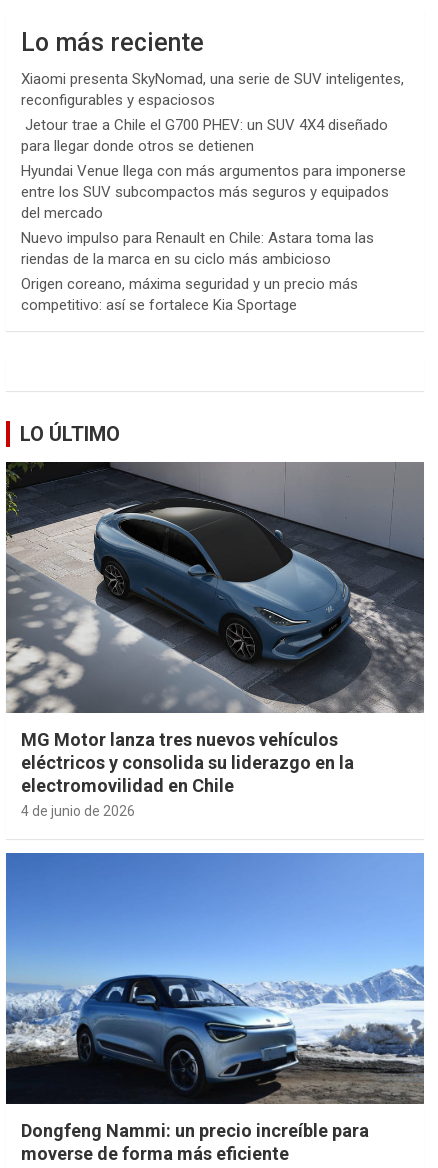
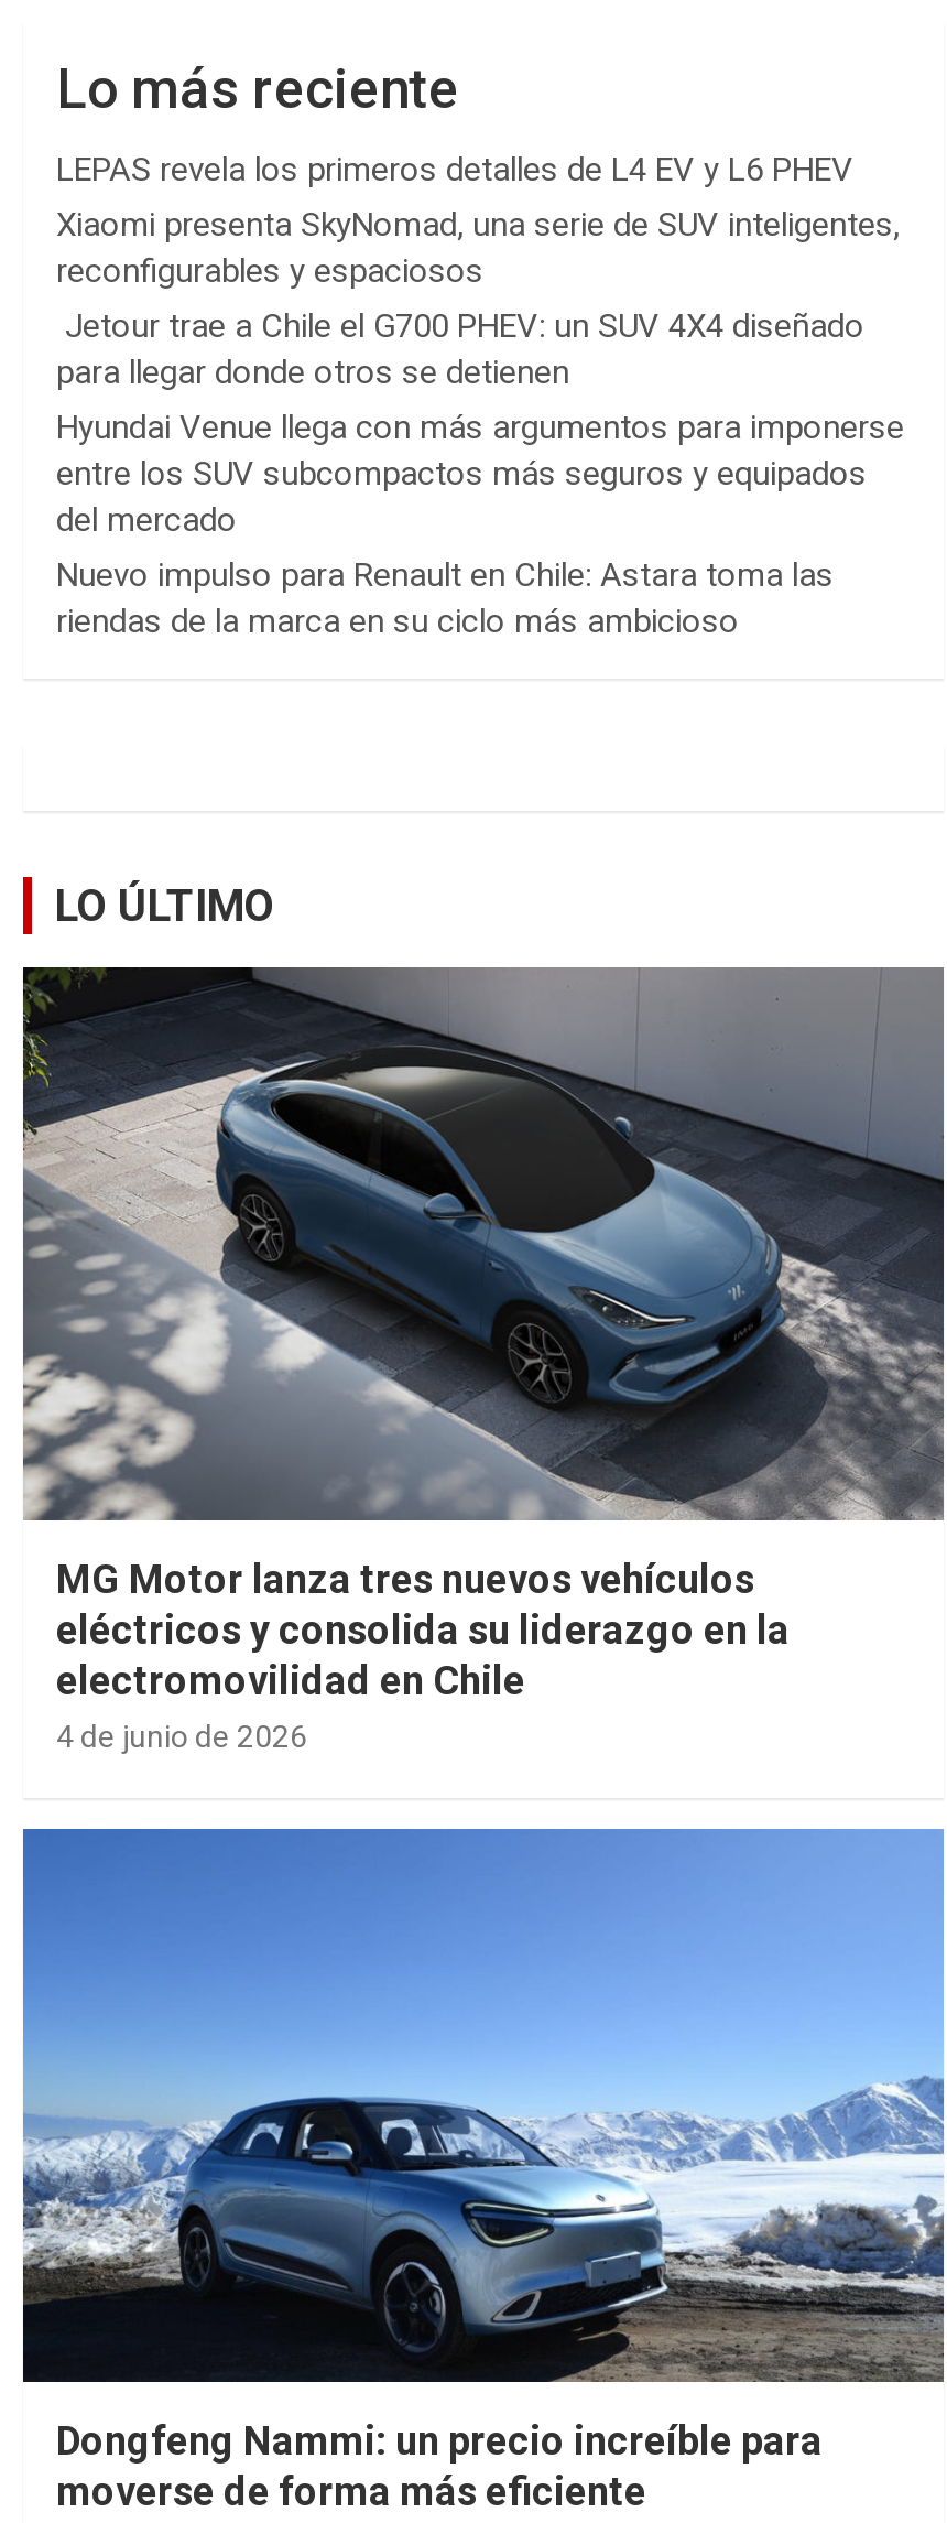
+ LEPAS revela los primeros detalles de L4 EV y L6 PHEV

moved down: Xiaomi presenta SkyNomad, una serie de SUV inteligentes, | reconfigurables y espaciosos | Jetour trae a Chile el G700 PHEV: un SUV 4X4 diseñado | ... | Nuevo impulso para Renault en Chile: Astara toma las | riendas de la marca en su ciclo más ambicioso

- Origen coreano, máxima seguridad y un precio más
- competitivo: así se fortalece Kia Sportage
